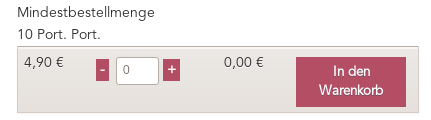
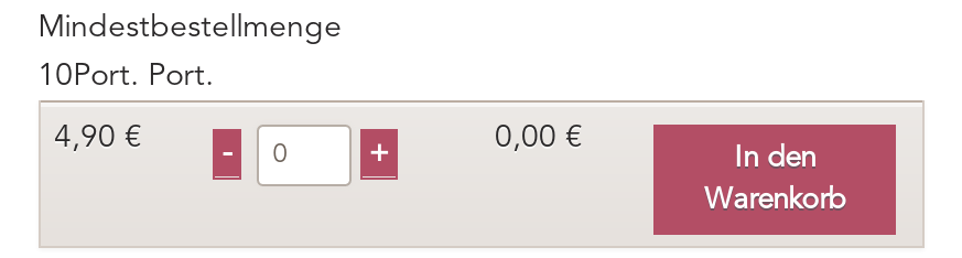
- 10 Port. Port.
+ 10Port. Port.
